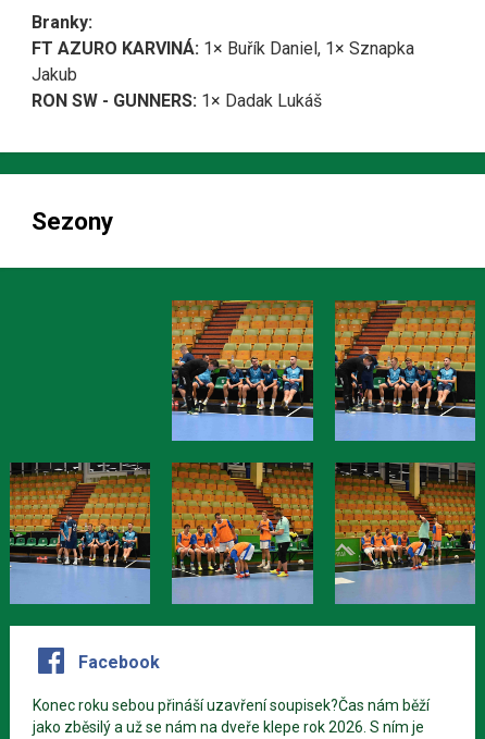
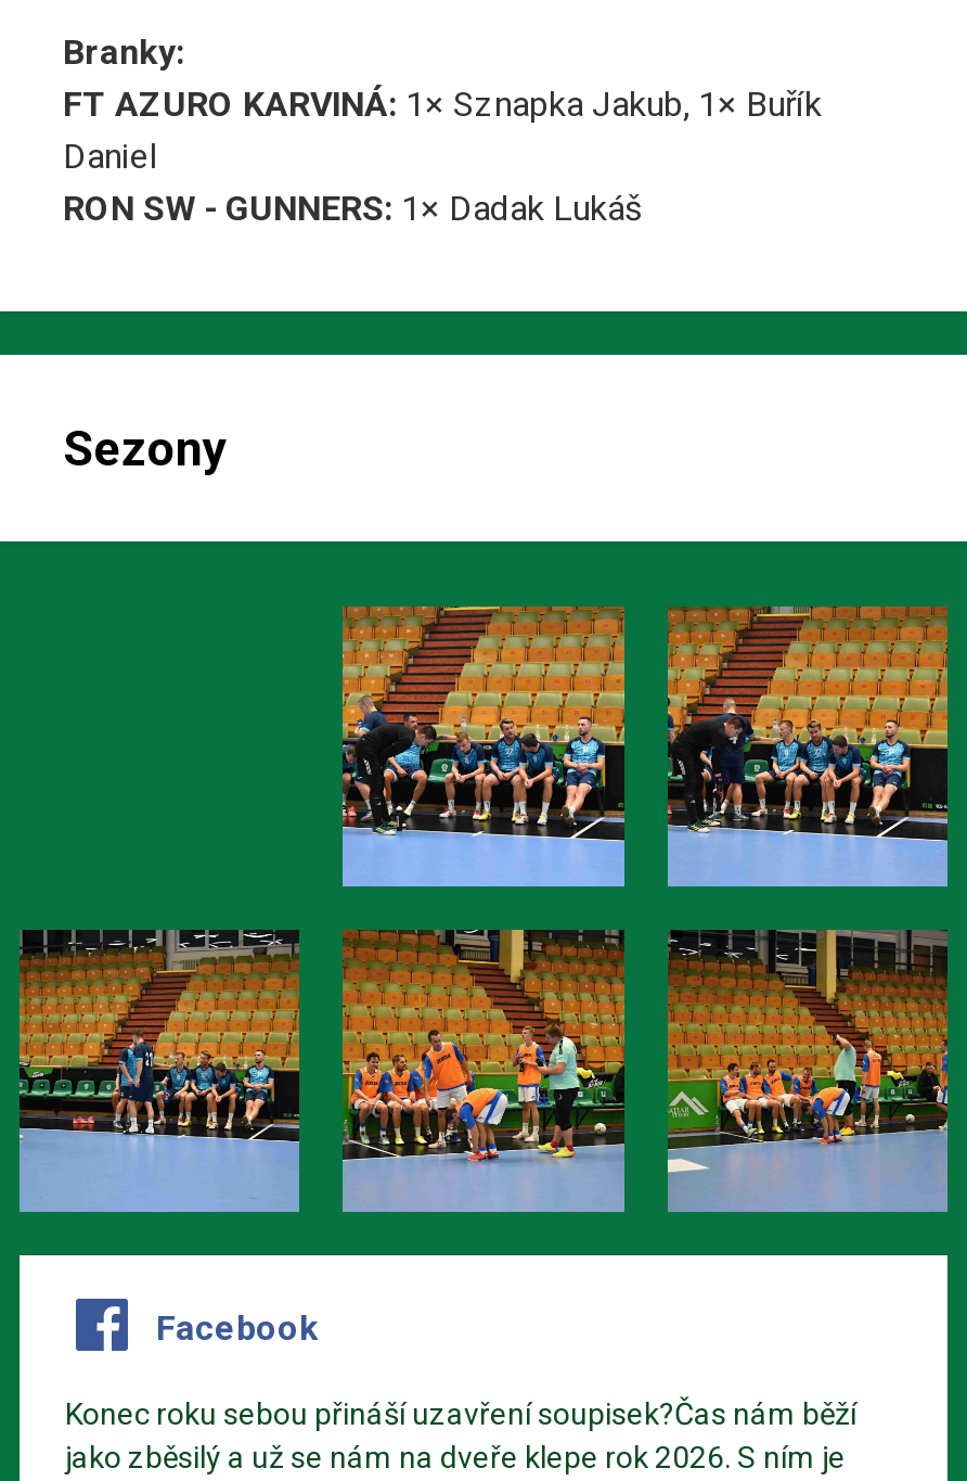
- FT AZURO KARVINÁ: 1× Buřík Daniel, 1× Sznapka
- Jakub
+ FT AZURO KARVINÁ: 1× Sznapka Jakub, 1× Buřík
+ Daniel
